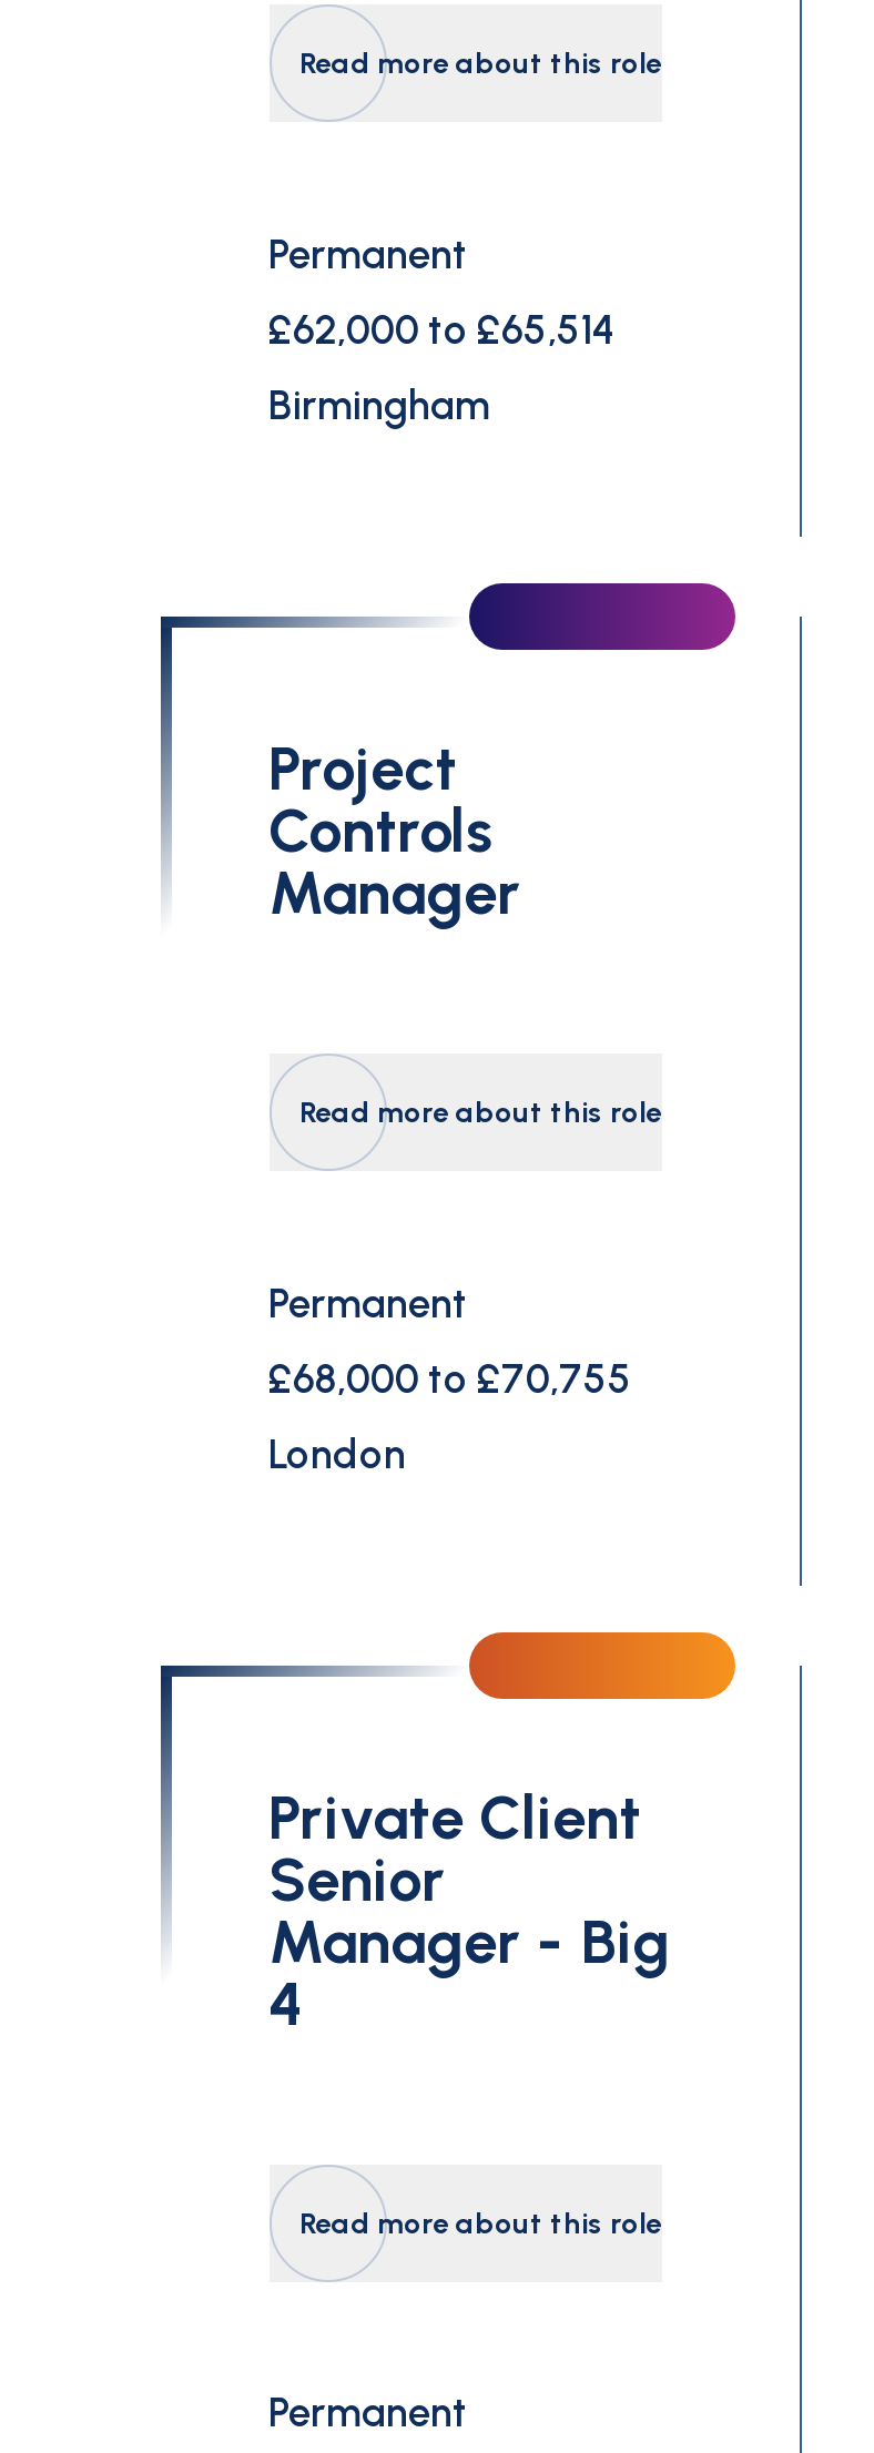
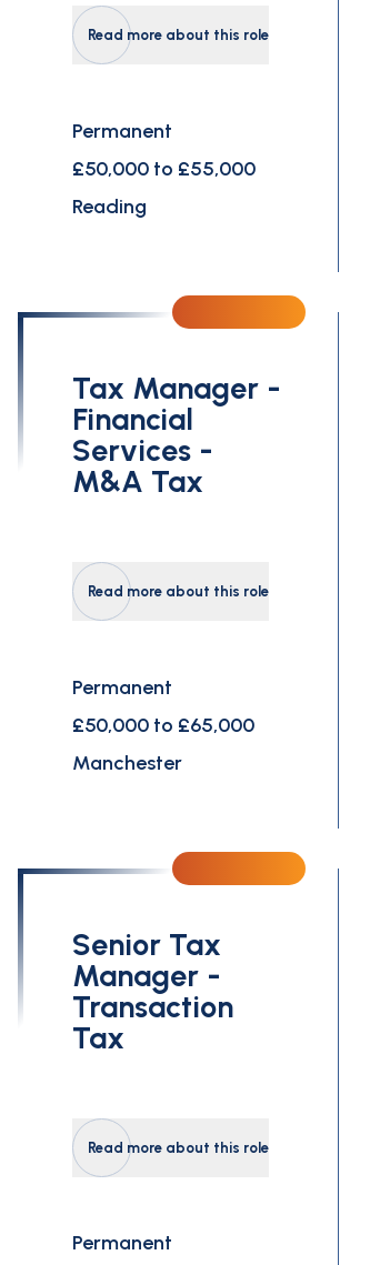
- £62,000 to £65,514
+ £50,000 to £55,000

- Birmingham
+ Reading

- [image]
- Project
- Controls
- Manager
+ [image]
+ Tax Manager -
+ Financial
+ Services -
+ M&A Tax

- £68,000 to £70,755
+ £50,000 to £65,000

- London
+ Manchester

- Private Client
- Senior
- Manager - Big
- 4
+ Senior Tax
+ Manager -
+ Transaction
+ Tax
